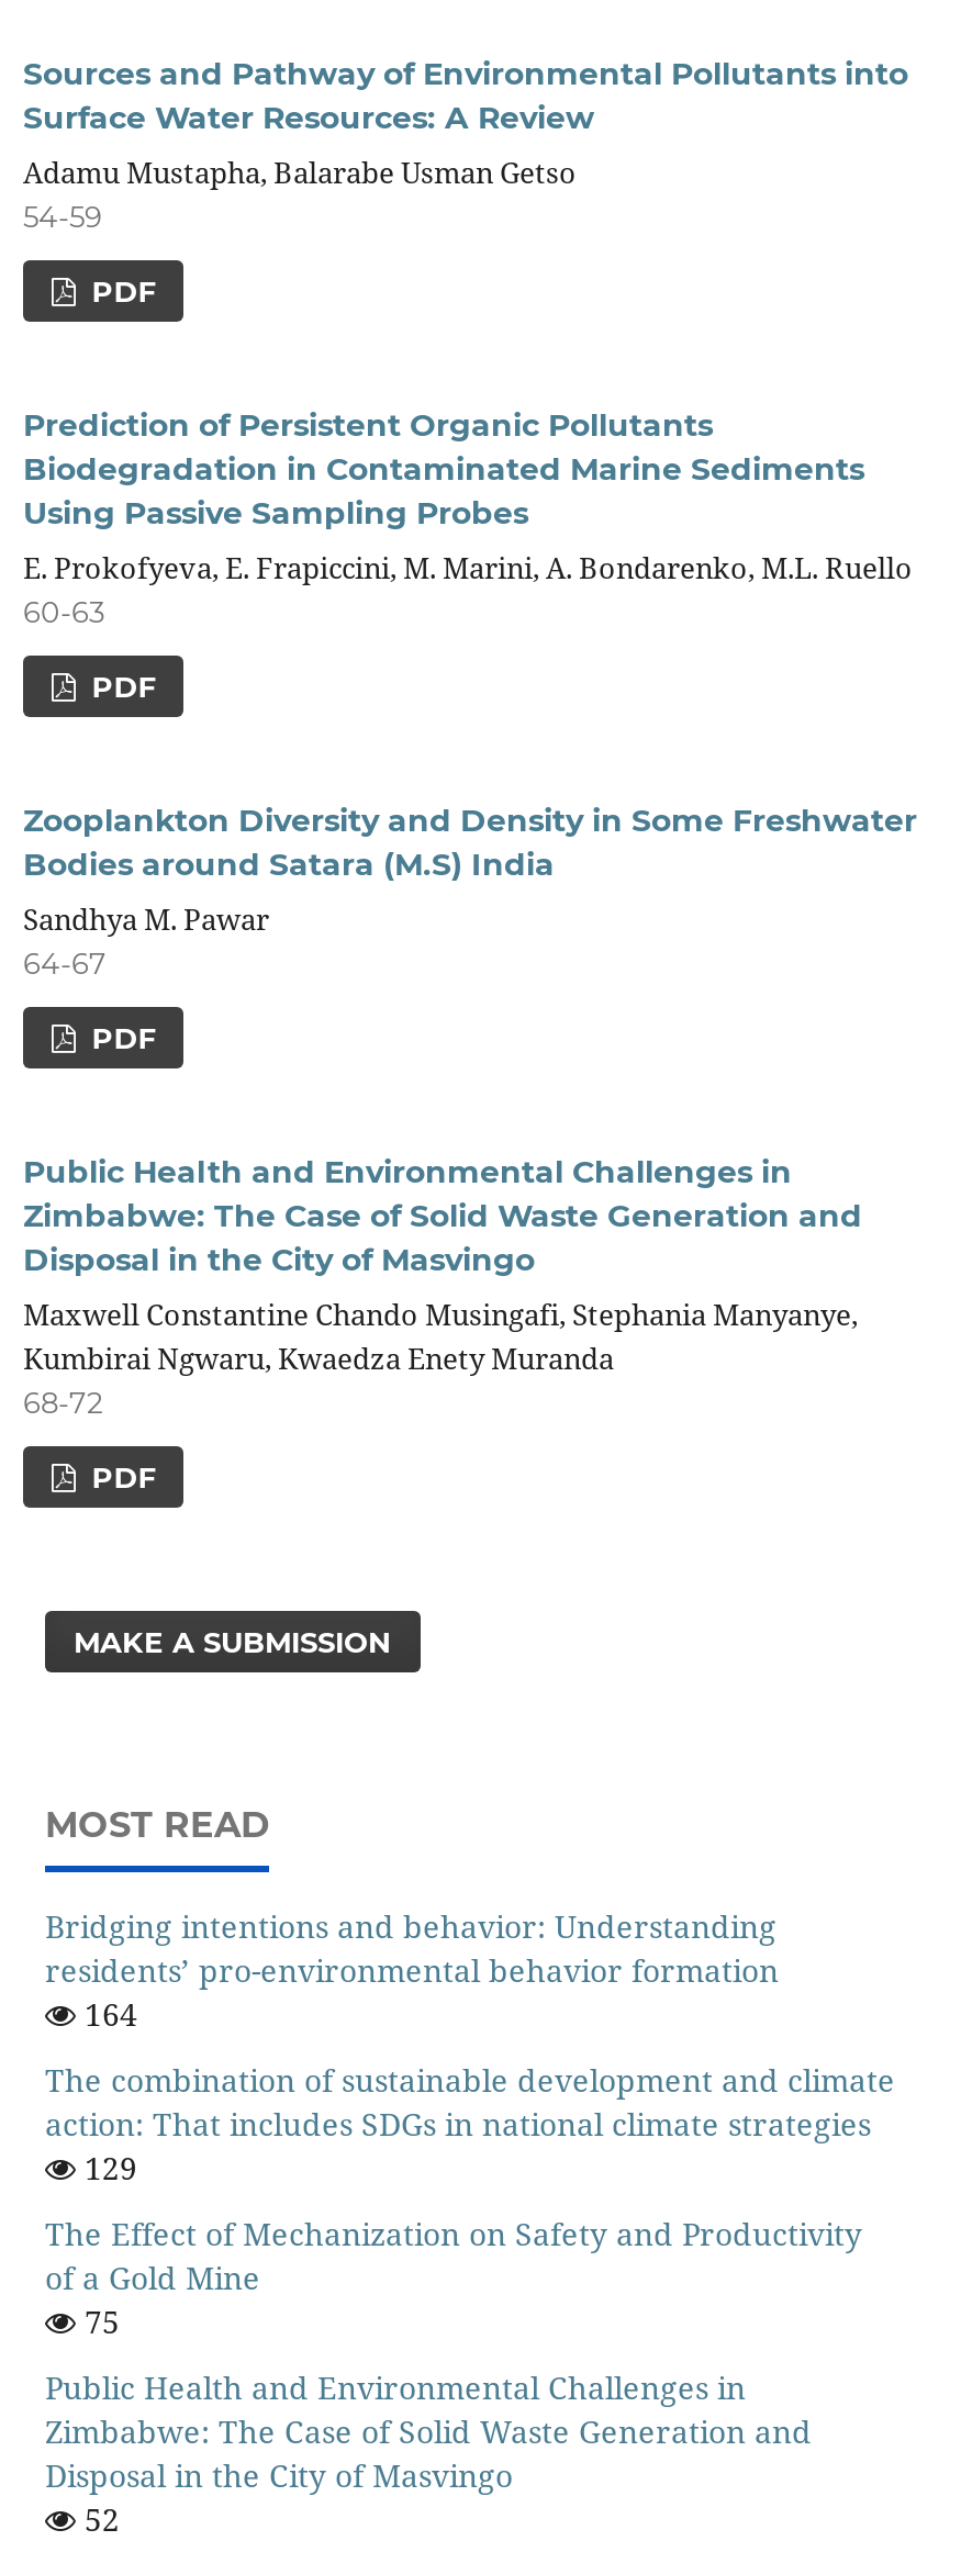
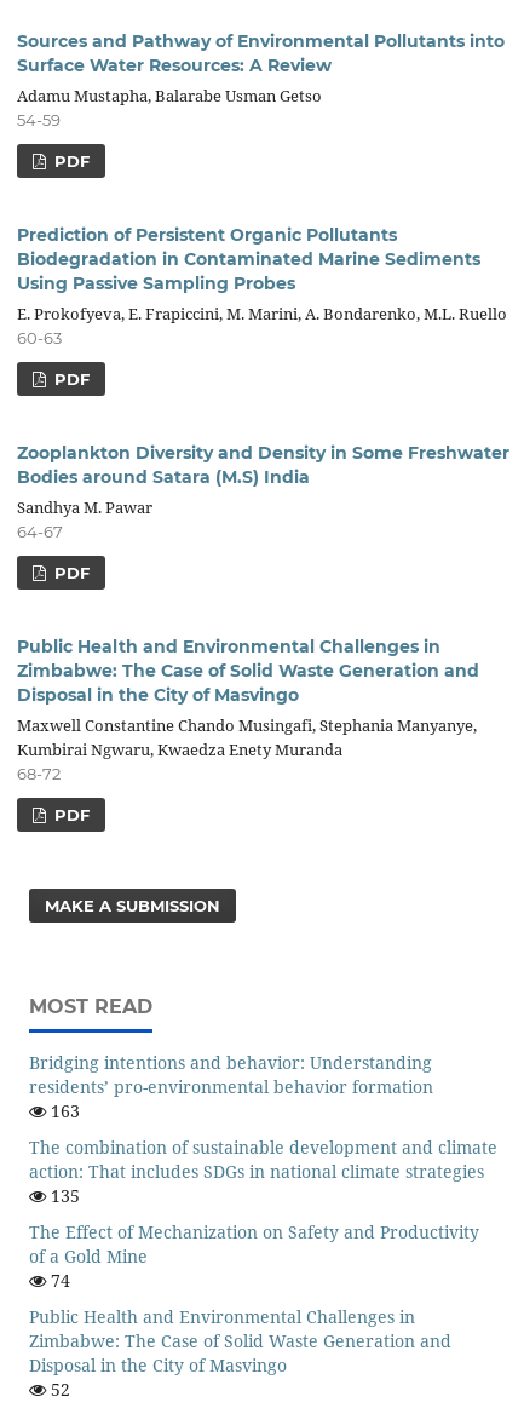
- 164
+ 163

- 129
+ 135

- 75
+ 74
